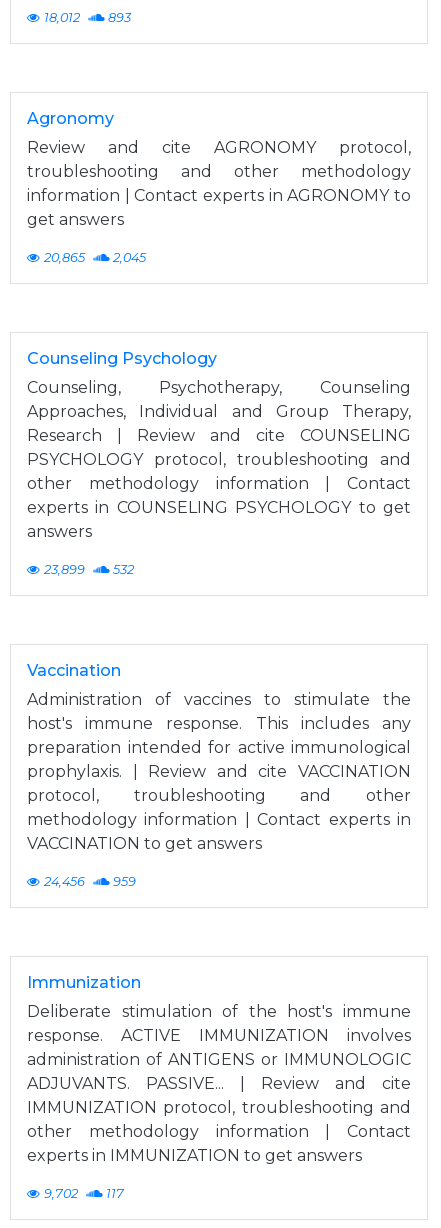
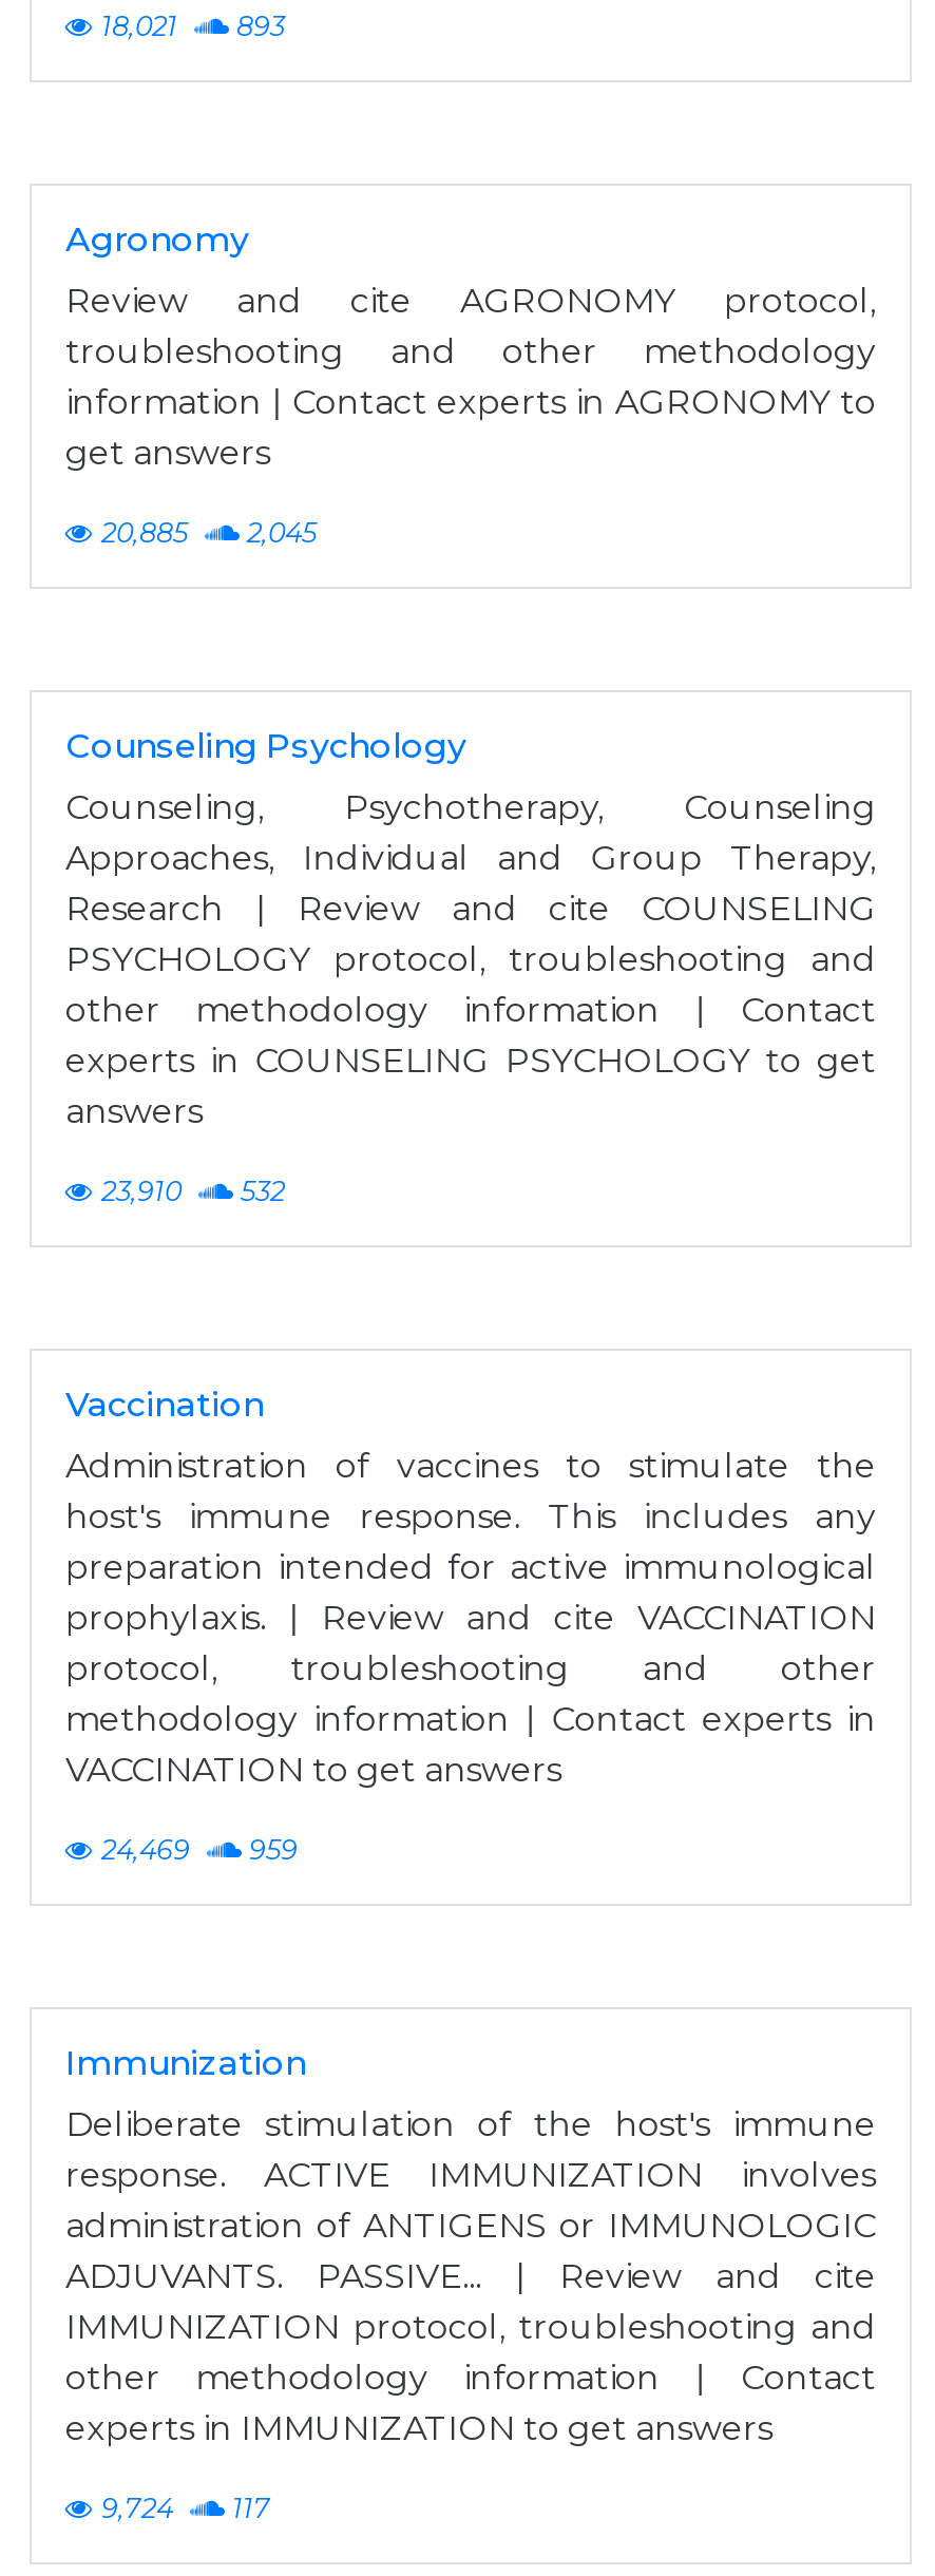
- 18,012 893
+ 18,021 893

- 20,865 2,045
+ 20,885 2,045

- 23,899 532
+ 23,910 532

- 24,456 959
+ 24,469 959

- 9,702 117
+ 9,724 117
